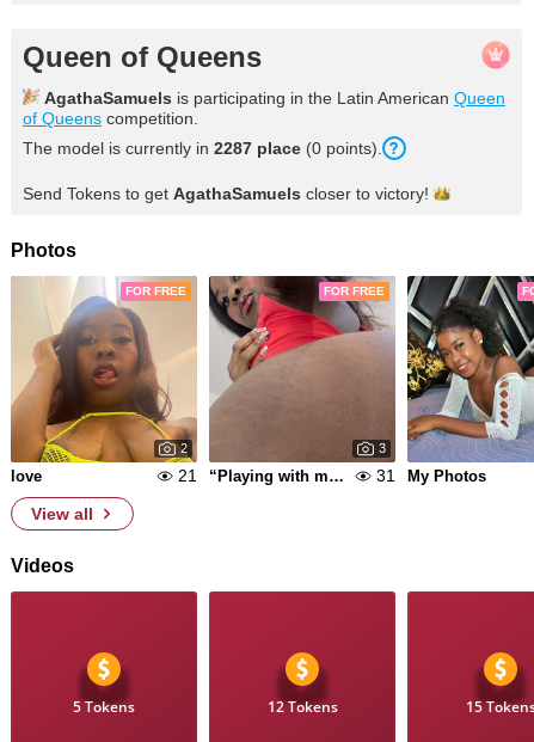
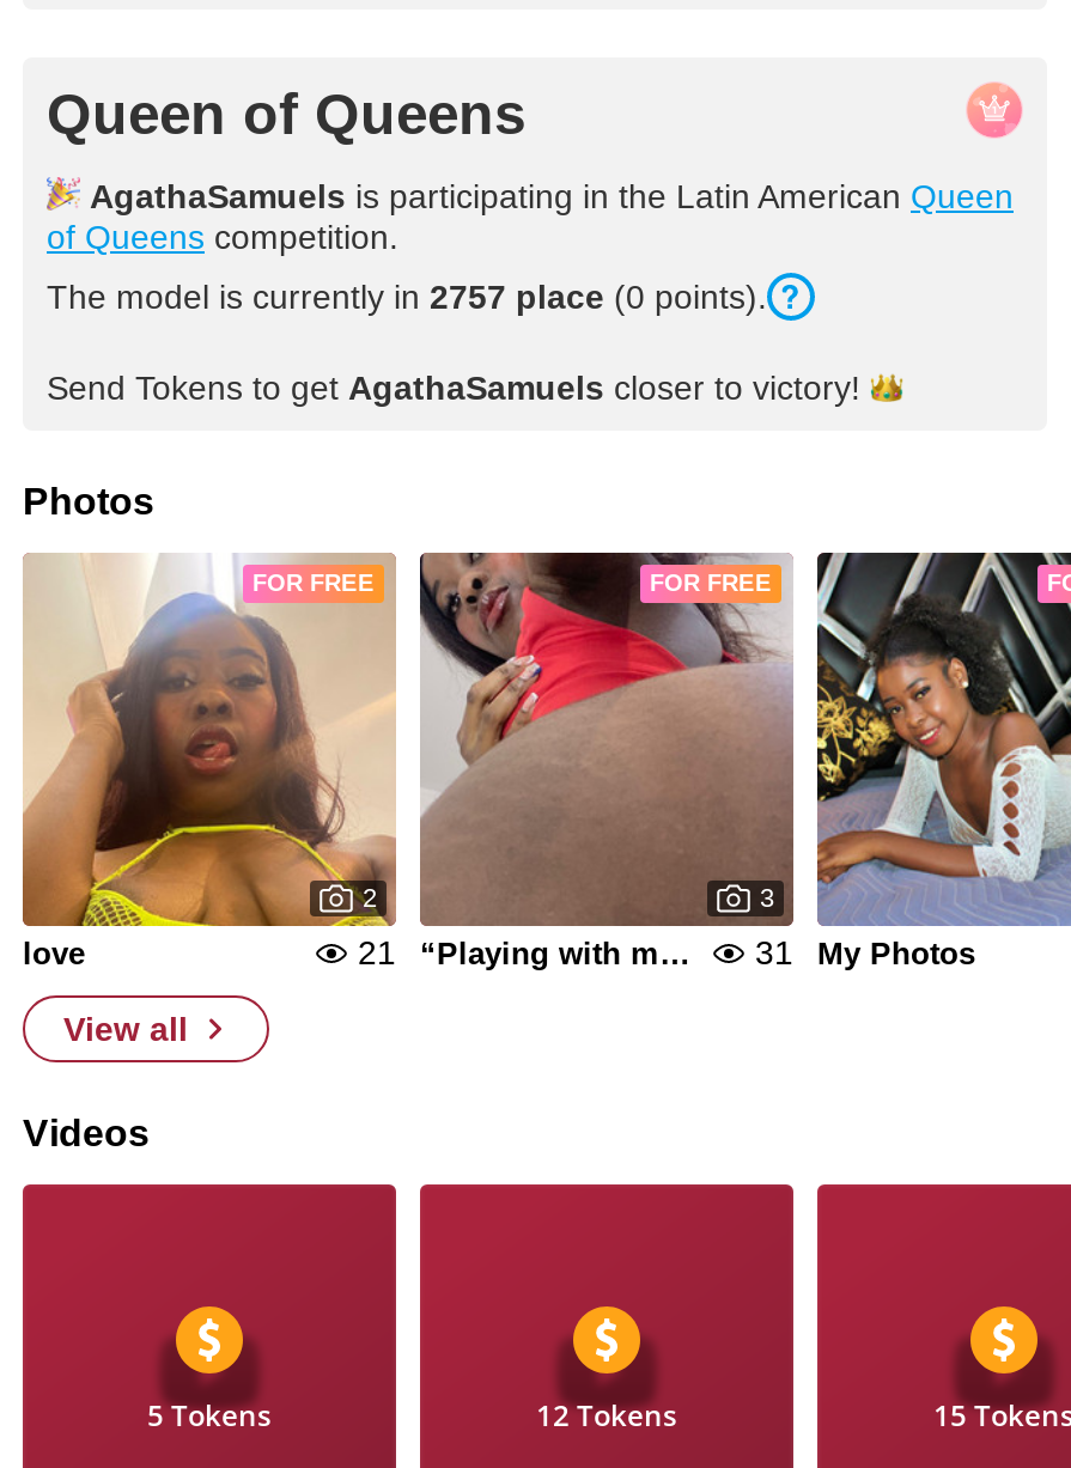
- The model is currently in 2287 place (0 points).
+ The model is currently in 2757 place (0 points).
